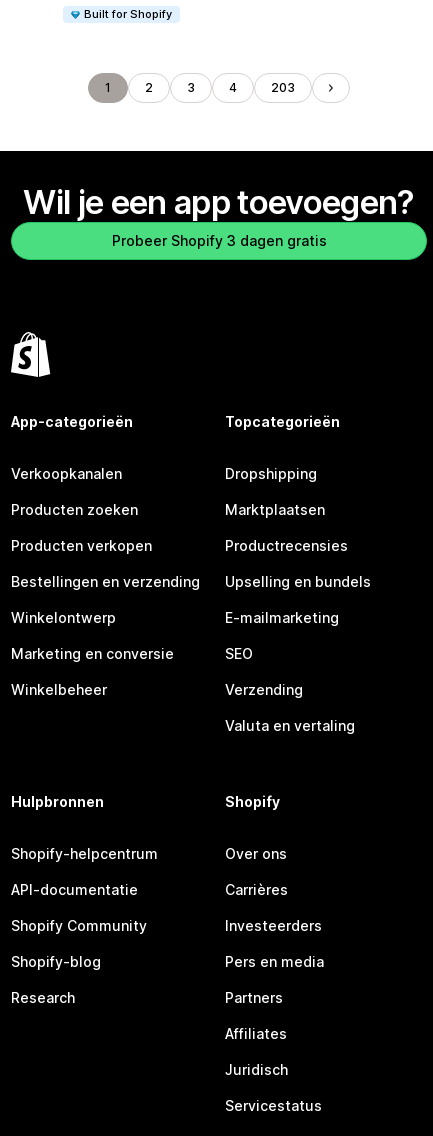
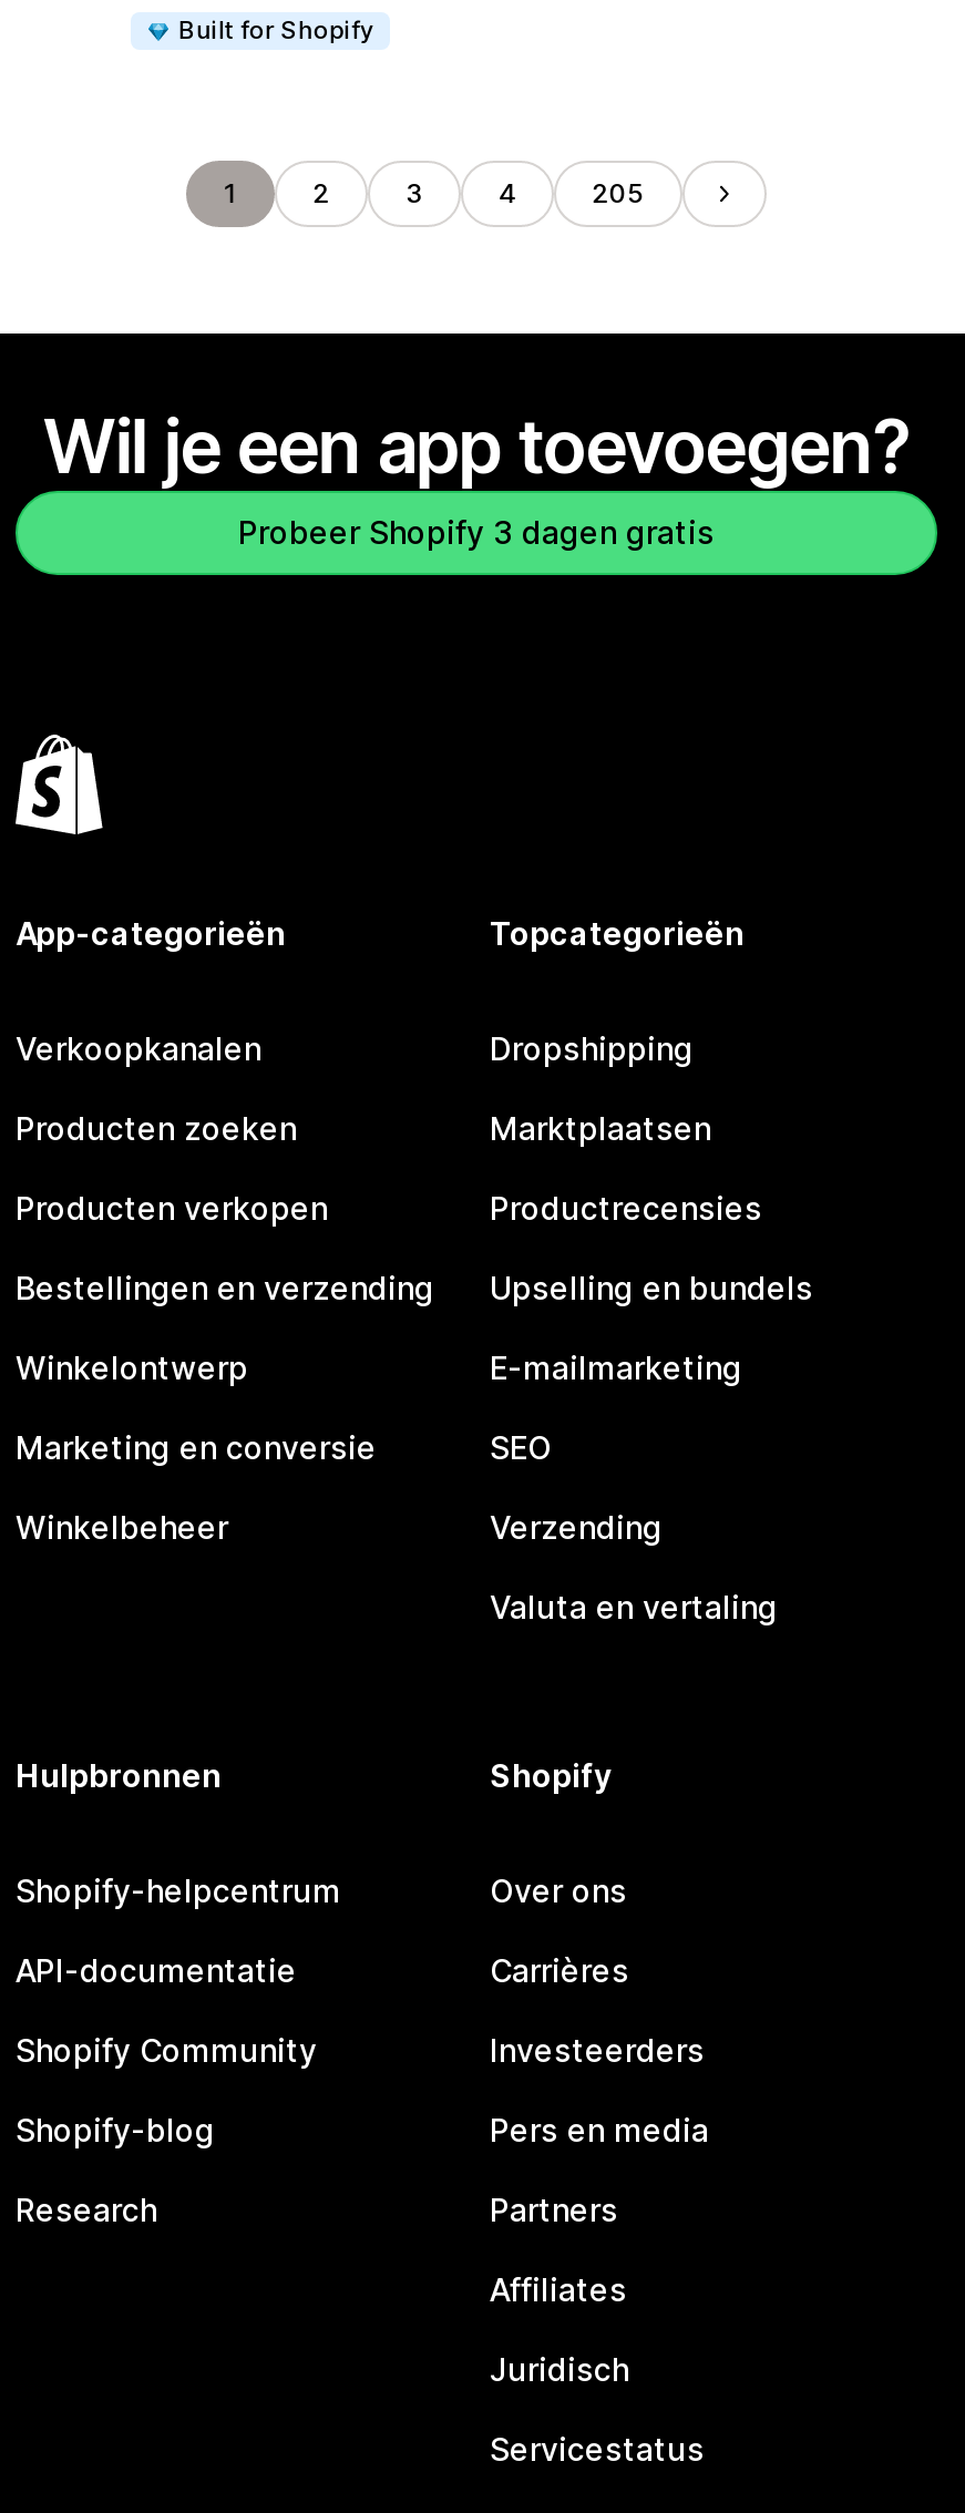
- 203
+ 205
